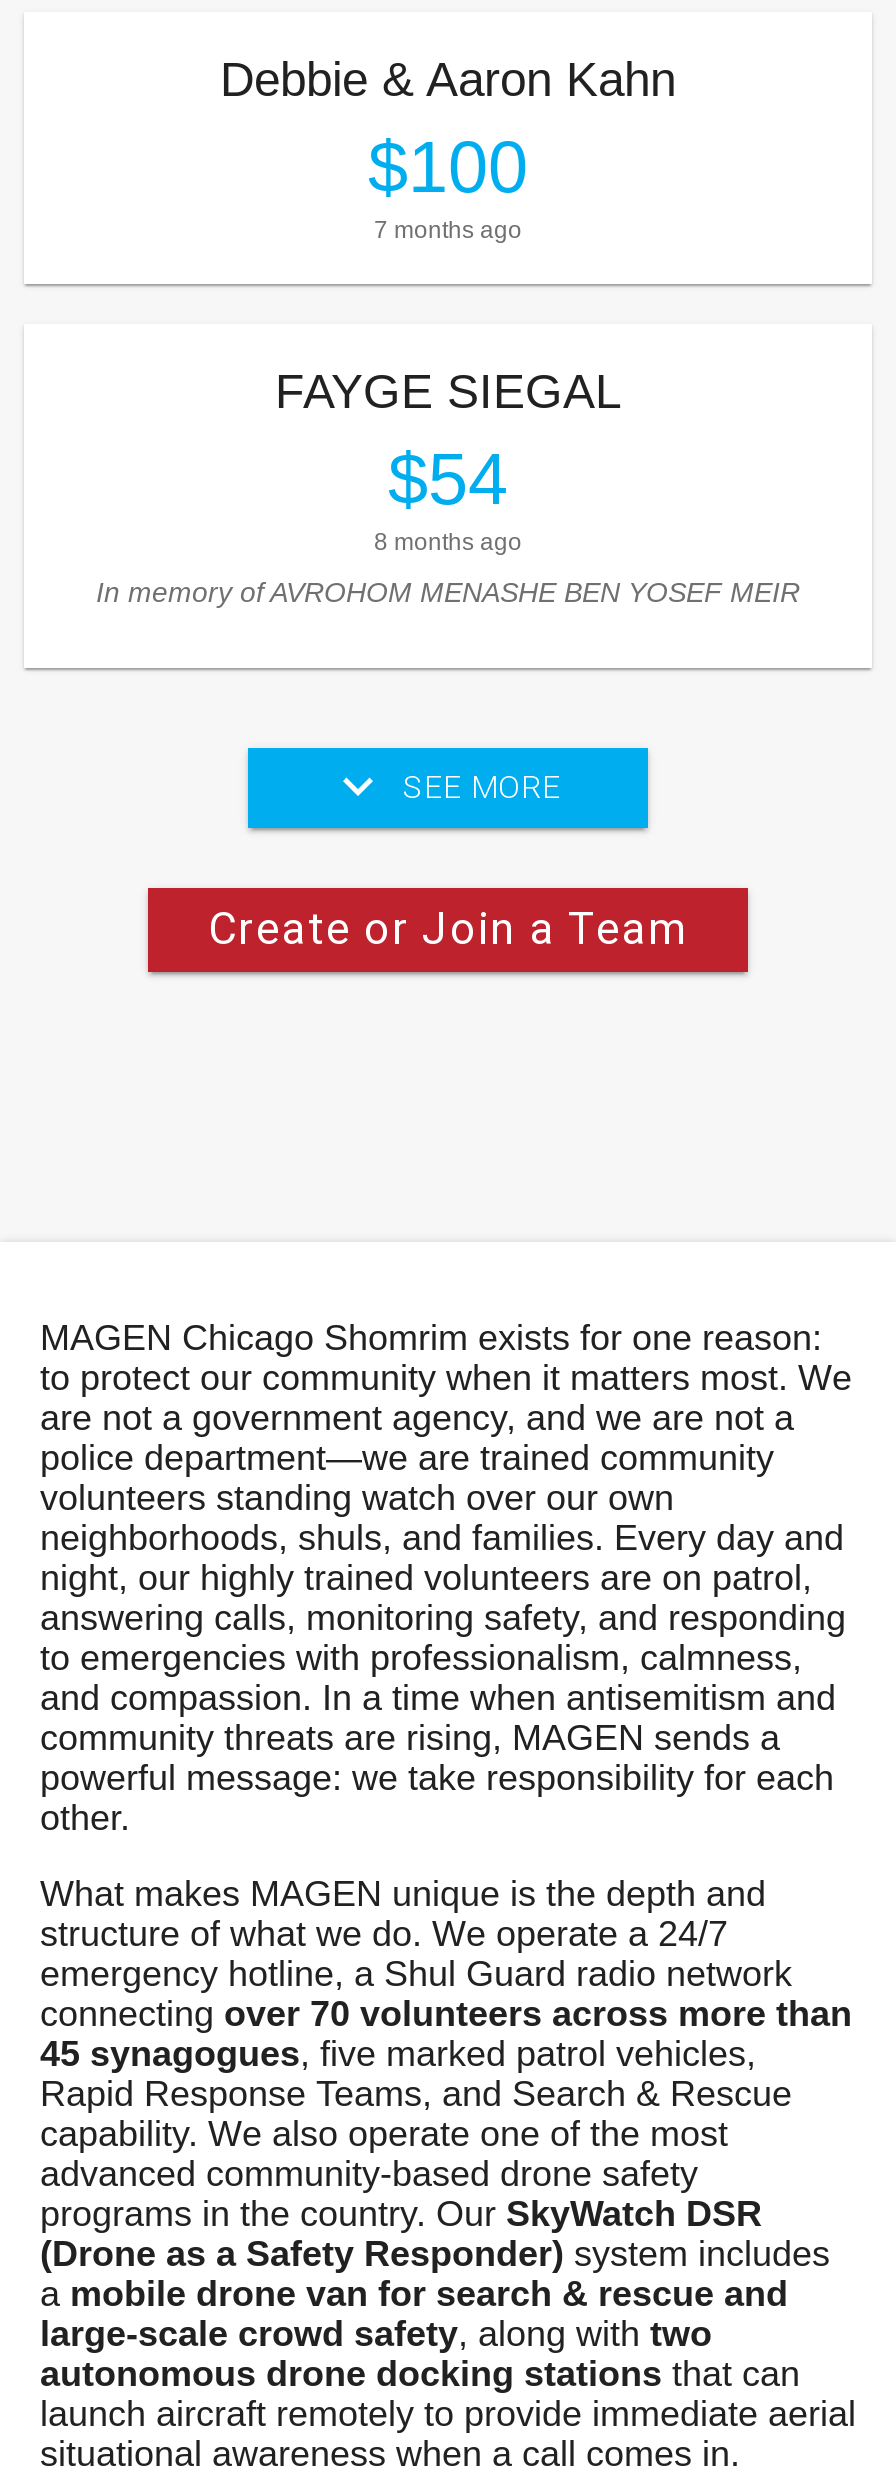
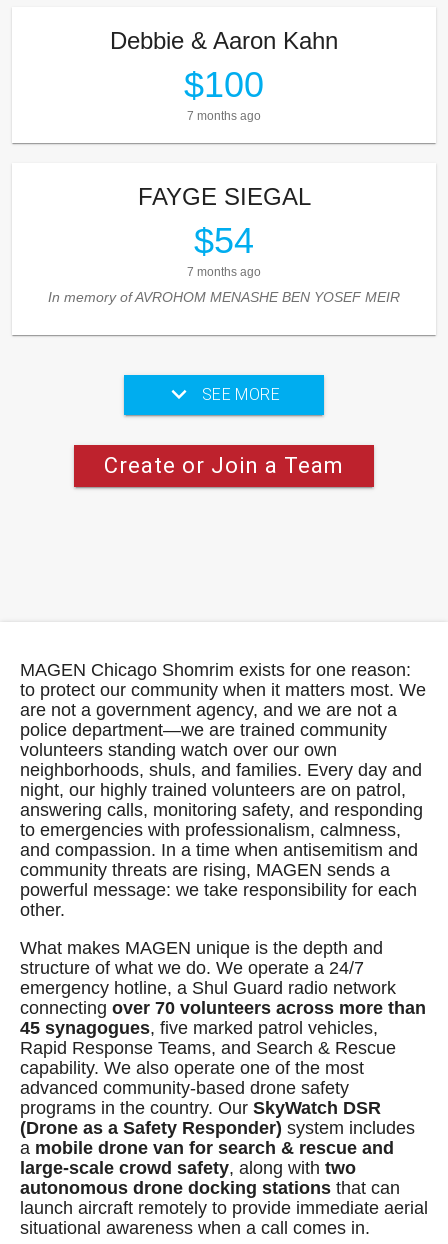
- 8 months ago
+ 7 months ago
